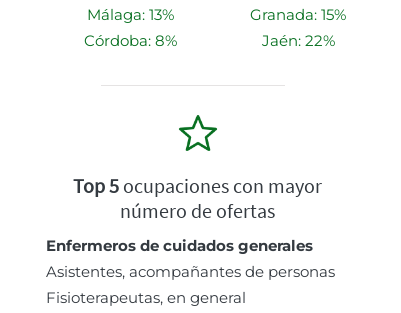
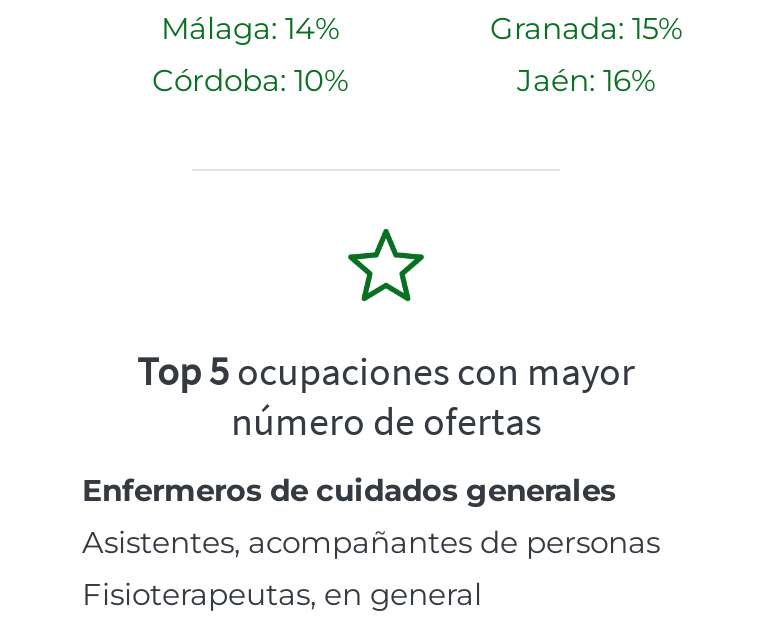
- Málaga: 13%
+ Málaga: 14%

- Córdoba: 8%
+ Córdoba: 10%

- Jaén: 22%
+ Jaén: 16%
